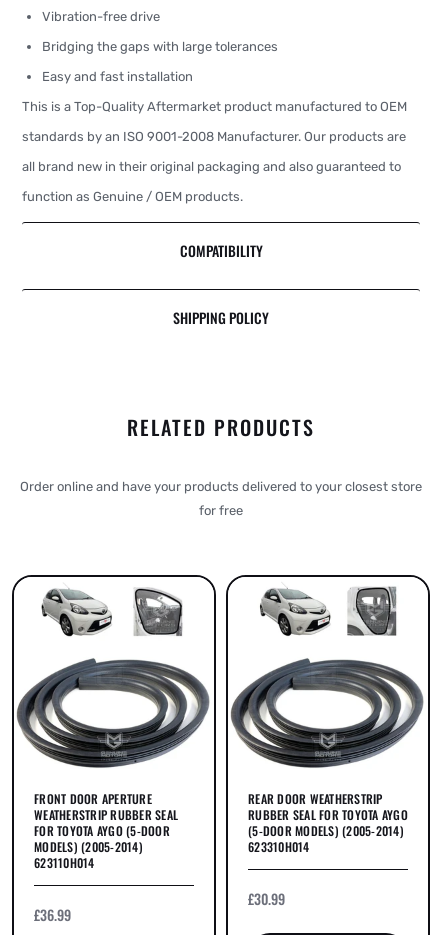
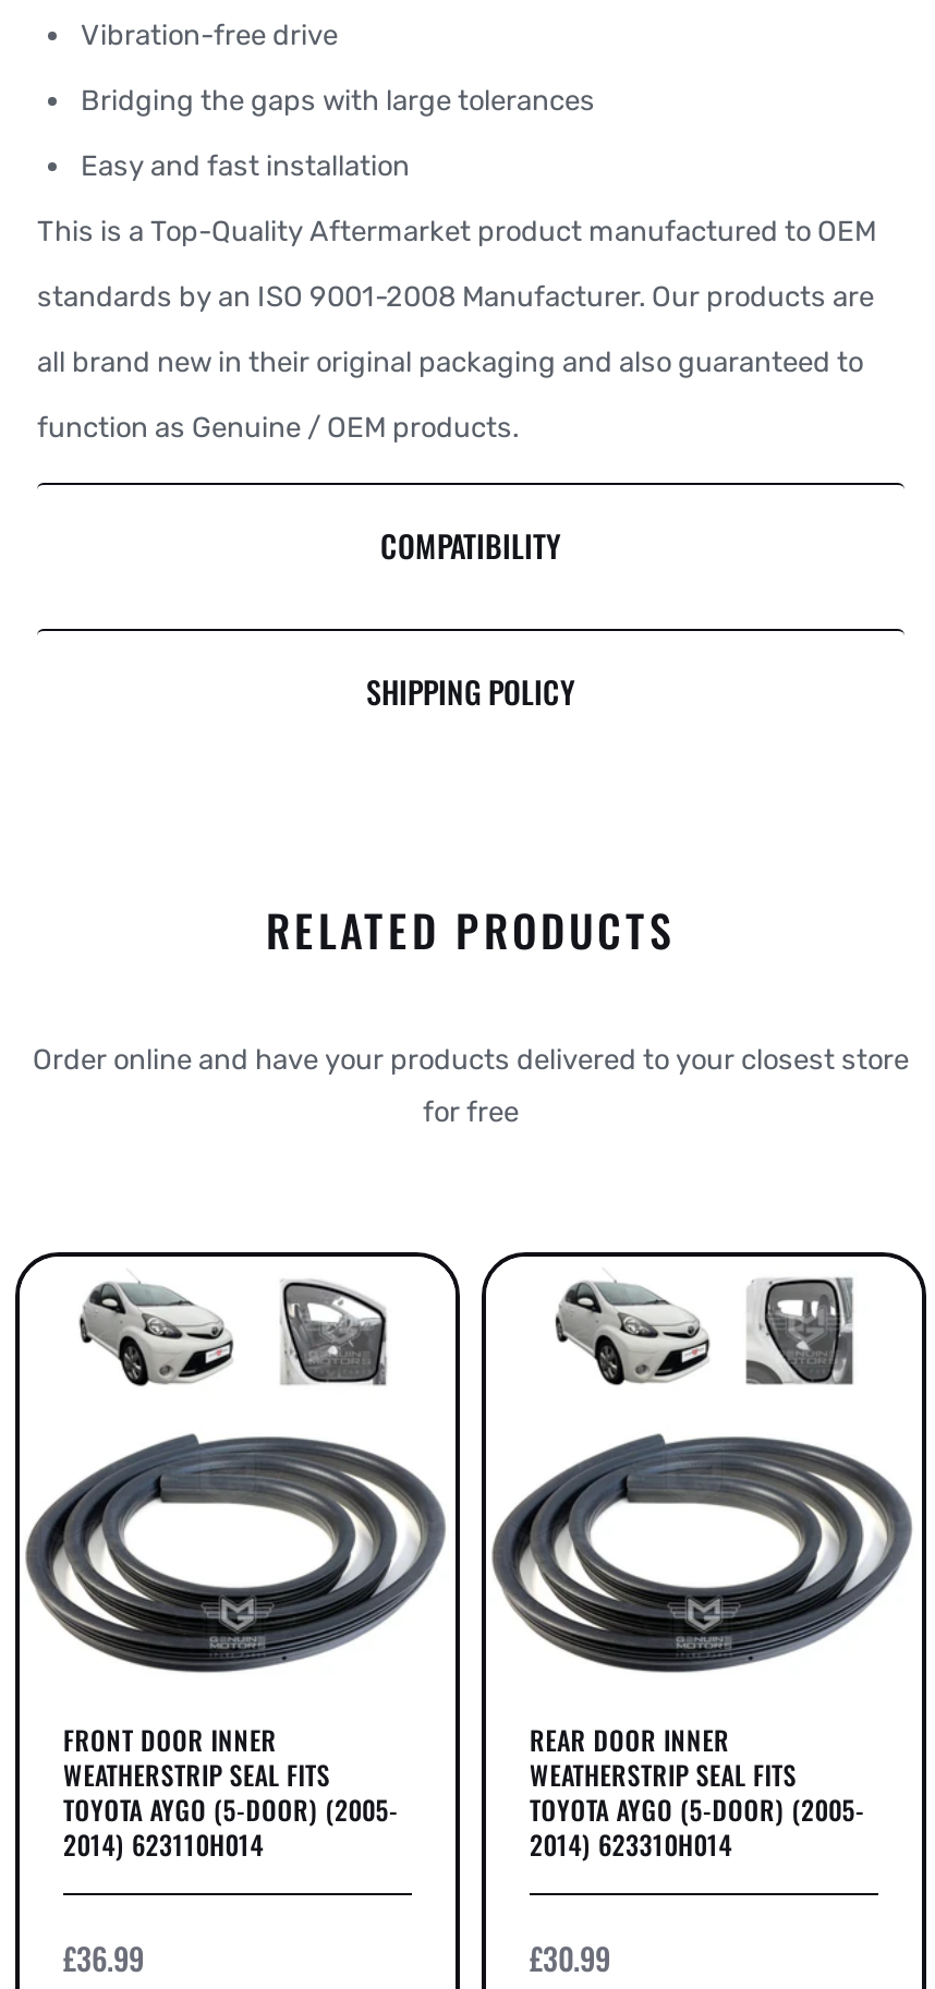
- FRONT DOOR APERTURE
- WEATHERSTRIP RUBBER SEAL
- FOR TOYOTA AYGO (5-DOOR
- MODELS) (2005-2014)
- 623110H014
+ FRONT DOOR INNER
+ WEATHERSTRIP SEAL FITS
+ TOYOTA AYGO (5-DOOR) (2005-
+ 2014) 623110H014

- REAR DOOR WEATHERSTRIP
- RUBBER SEAL FOR TOYOTA AYGO
- (5-DOOR MODELS) (2005-2014)
- 623310H014
+ REAR DOOR INNER
+ WEATHERSTRIP SEAL FITS
+ TOYOTA AYGO (5-DOOR) (2005-
+ 2014) 623310H014
